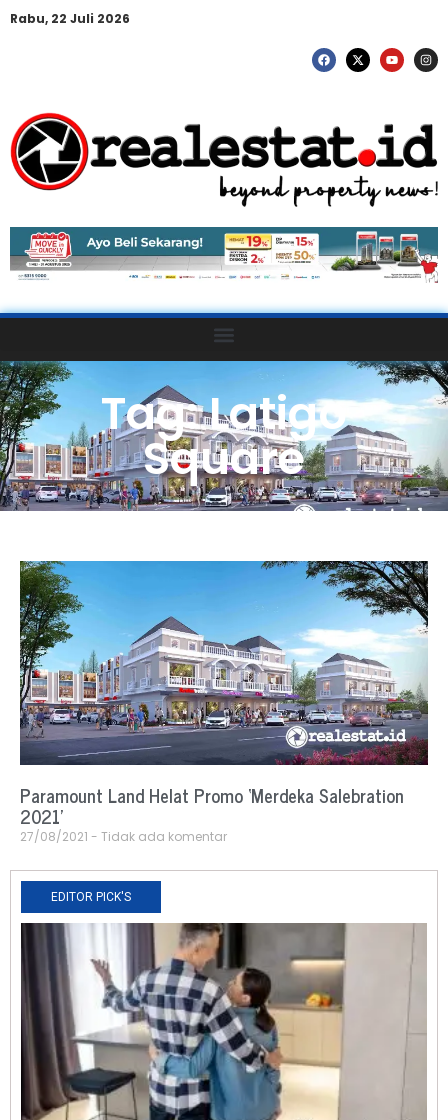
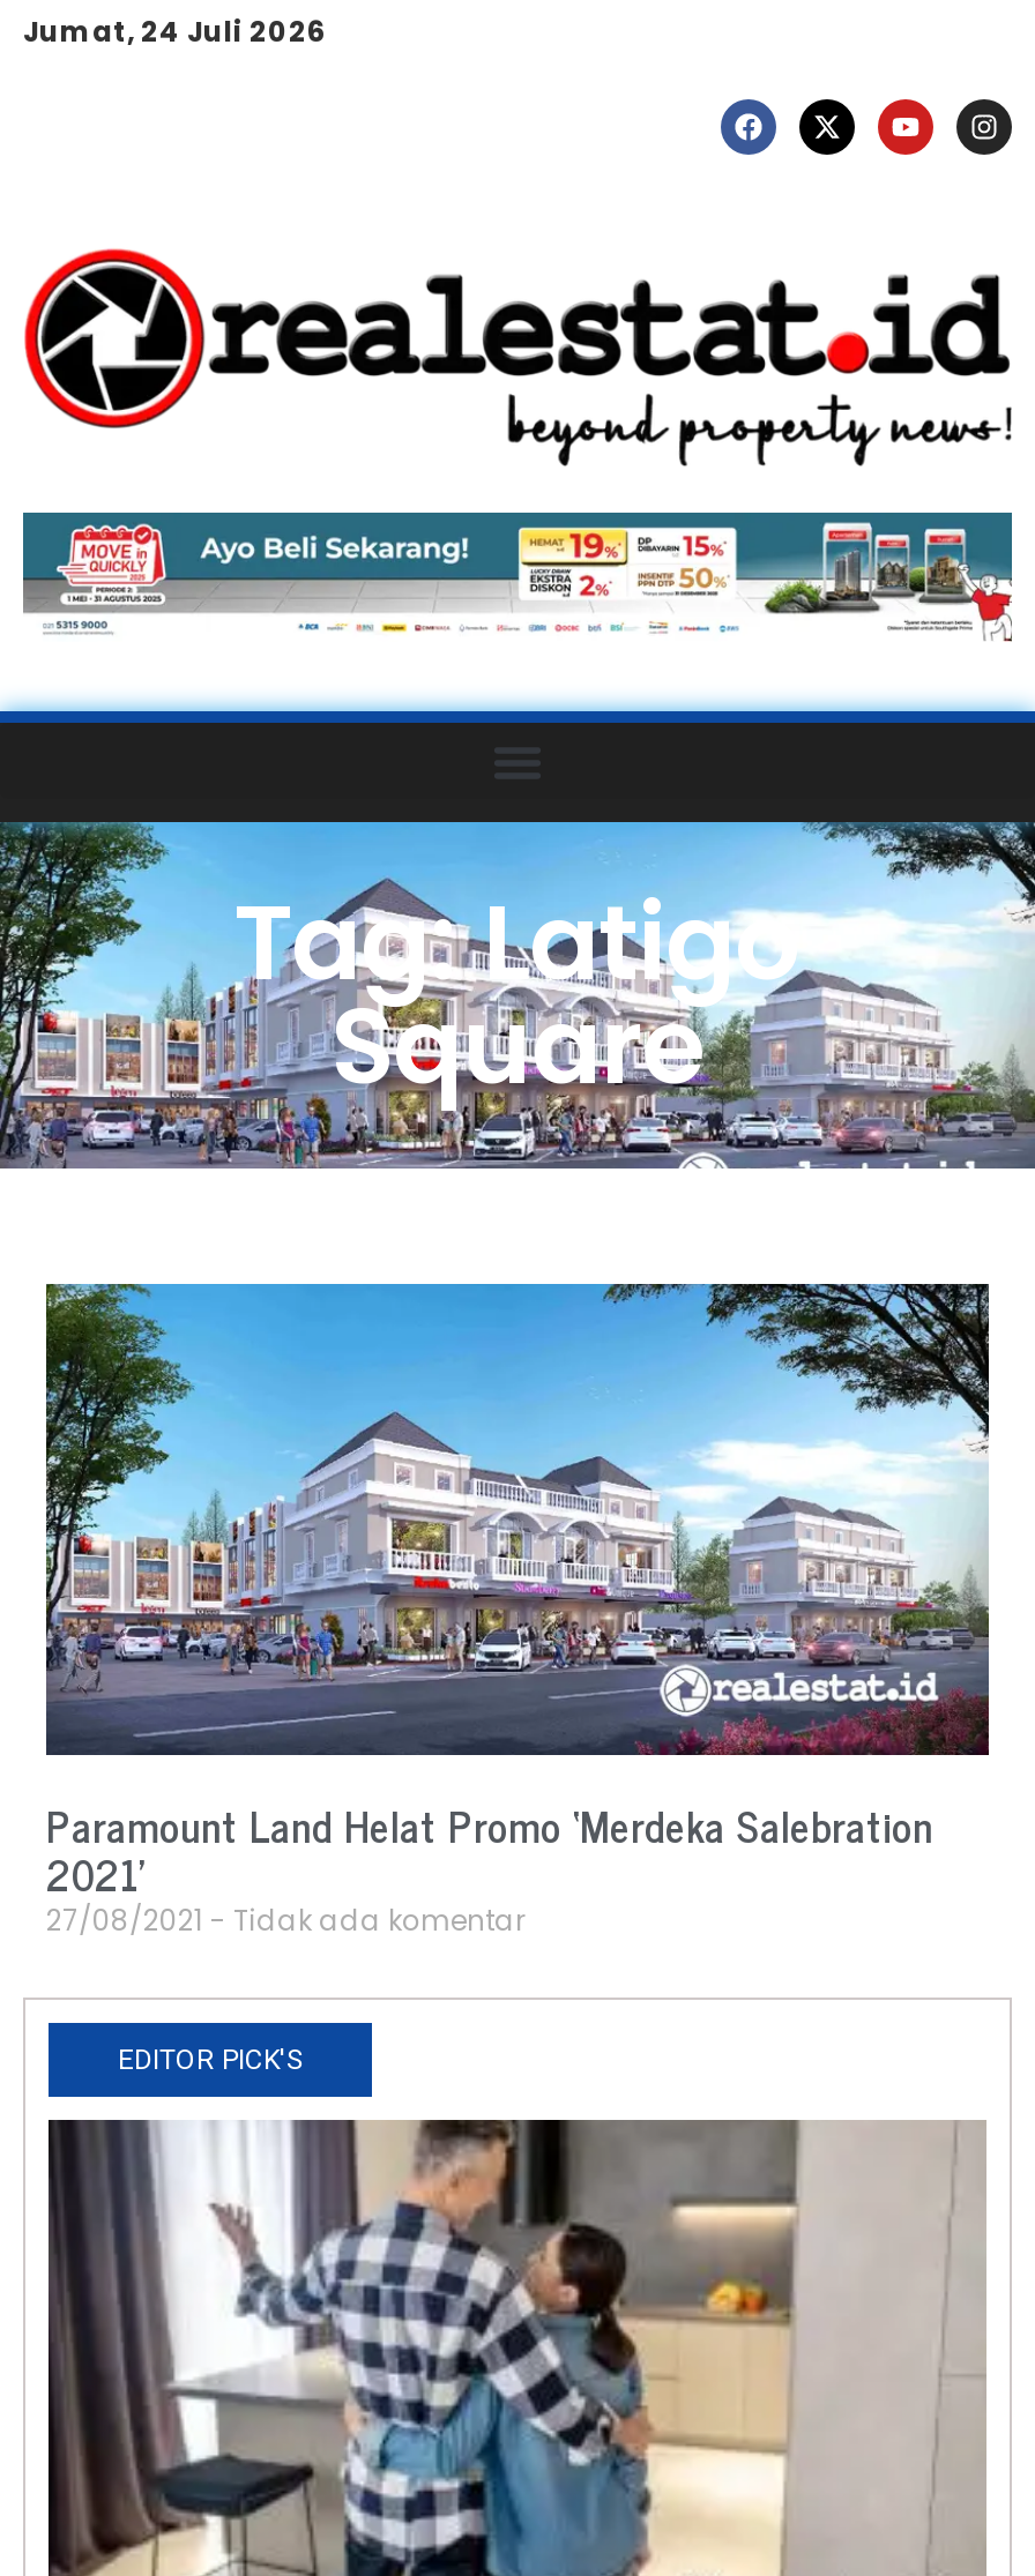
- Rabu, 22 Juli 2026
+ Jumat, 24 Juli 2026
